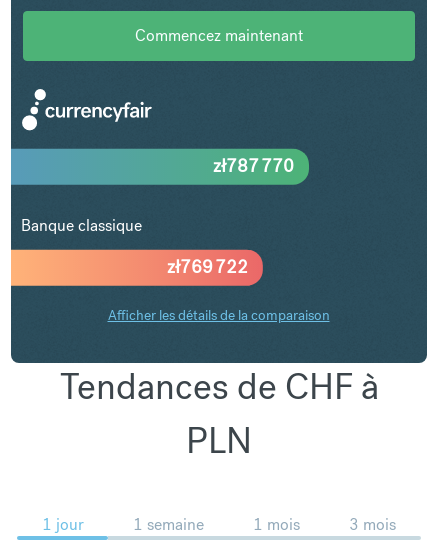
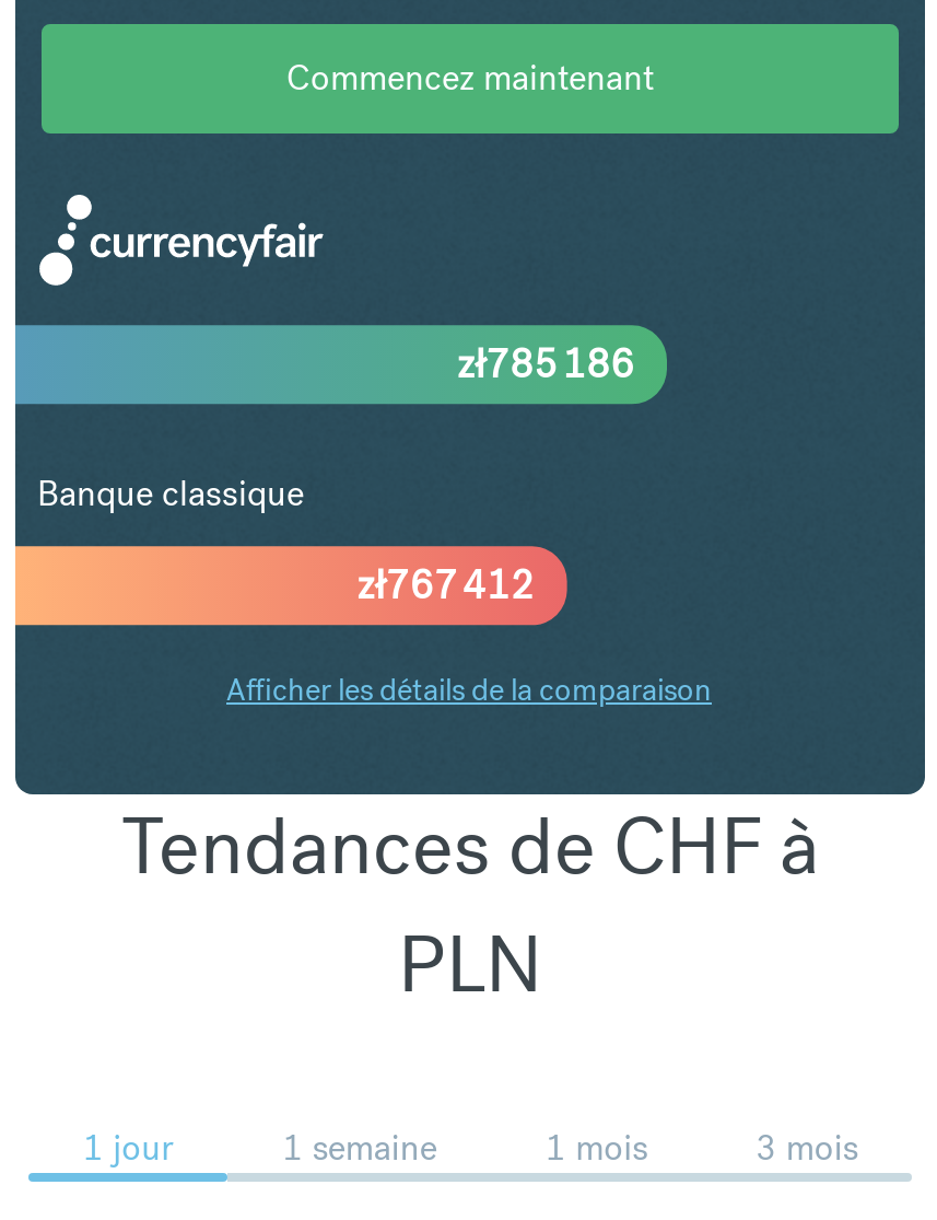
- zł787 770
+ zł785 186

- zł
- 769 722
+ zł767 412
